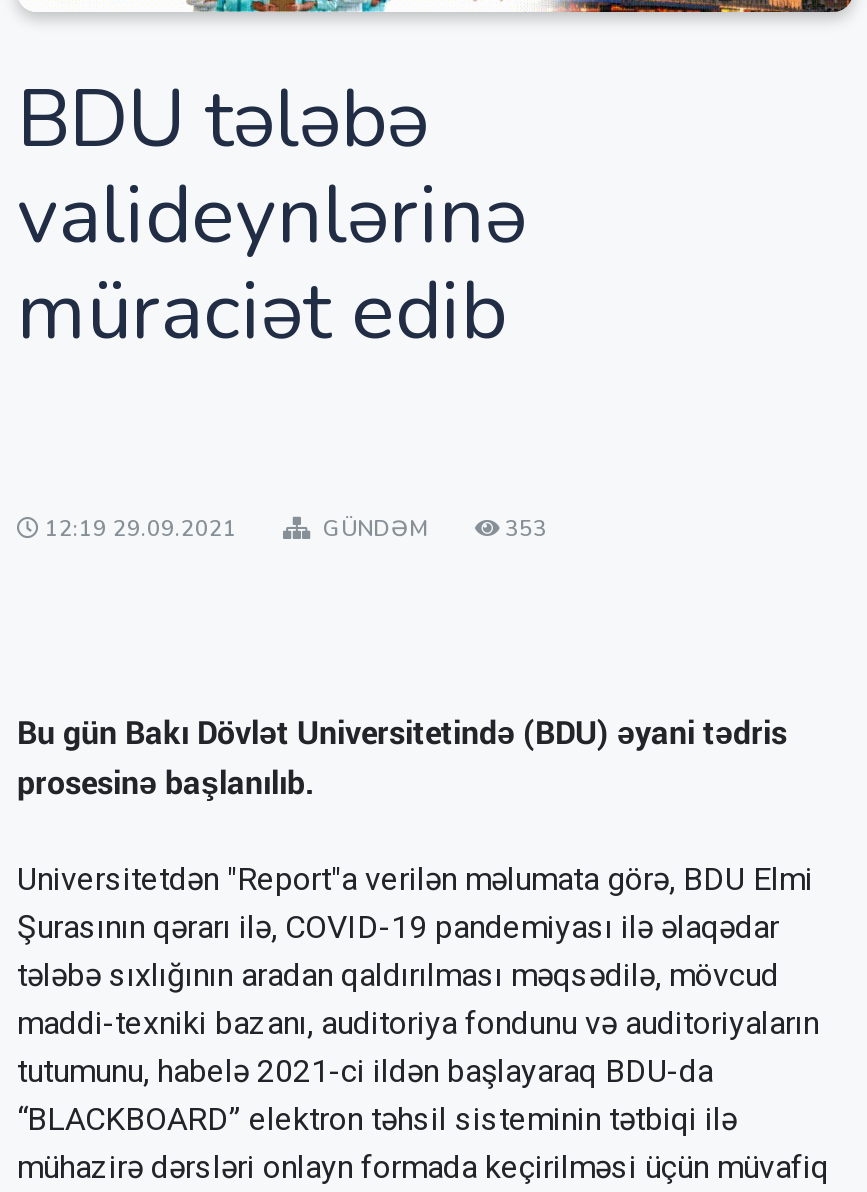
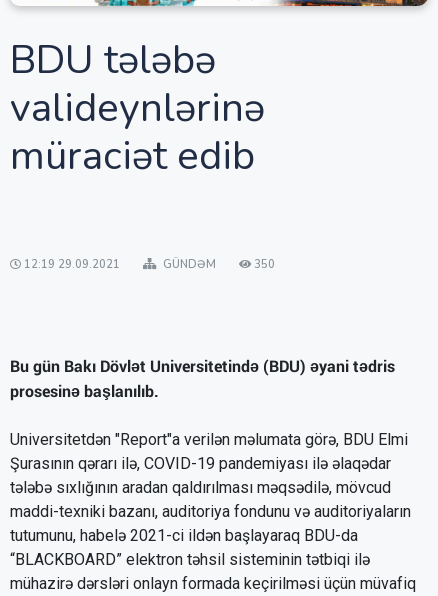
- 353
+ 350
